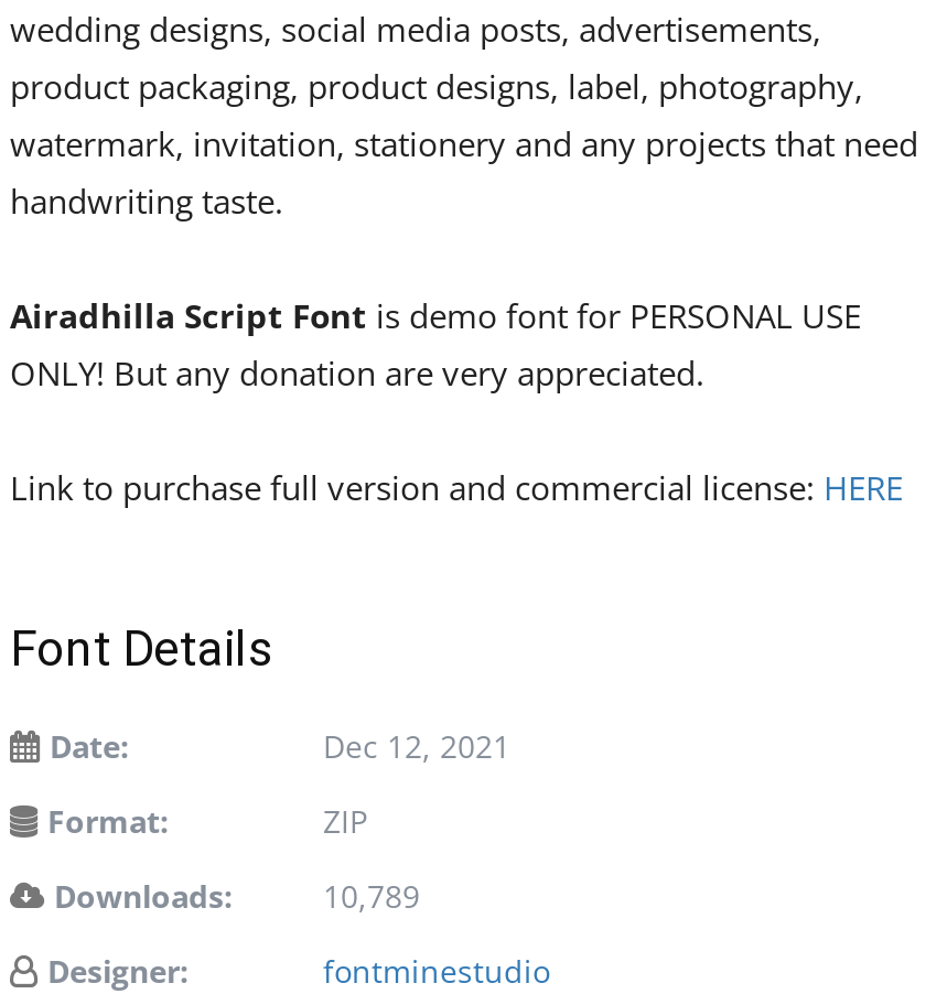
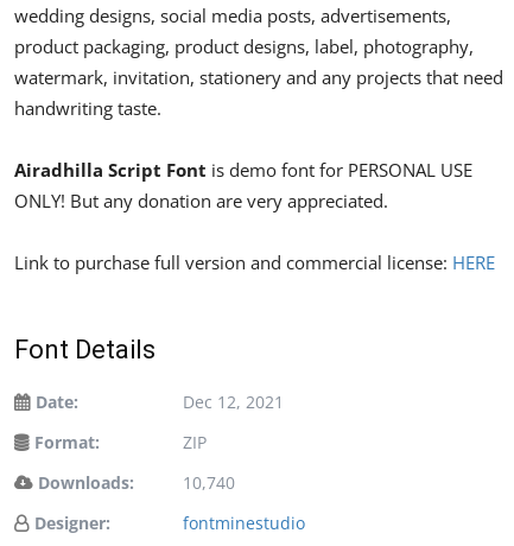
- 10,789
+ 10,740
